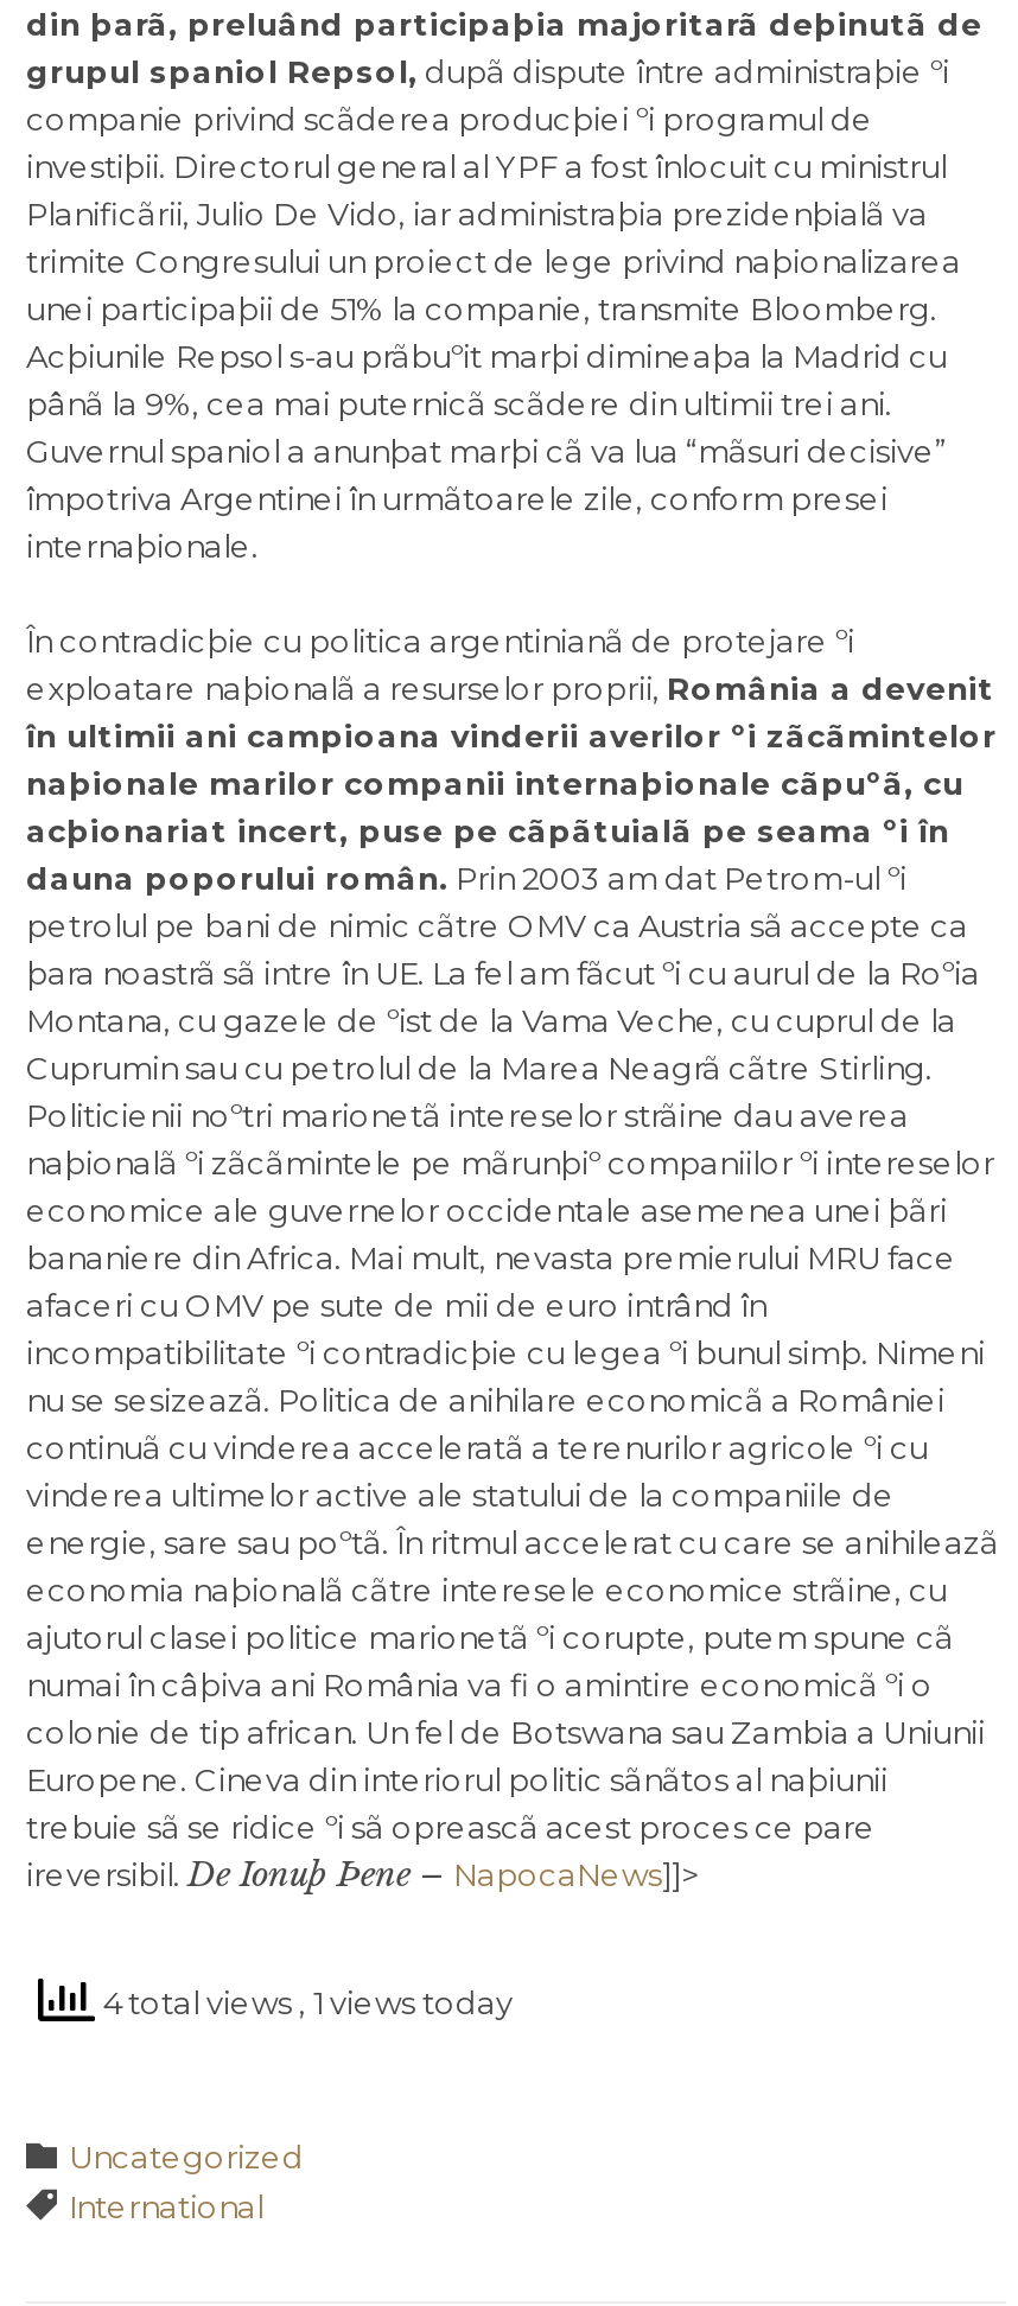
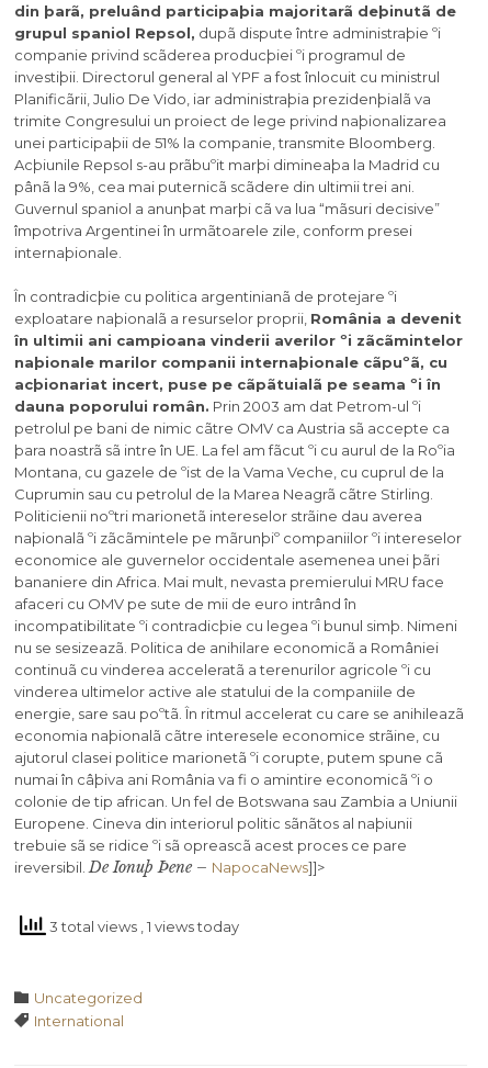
- 4 total views, 1 views today
+ 3 total views, 1 views today
